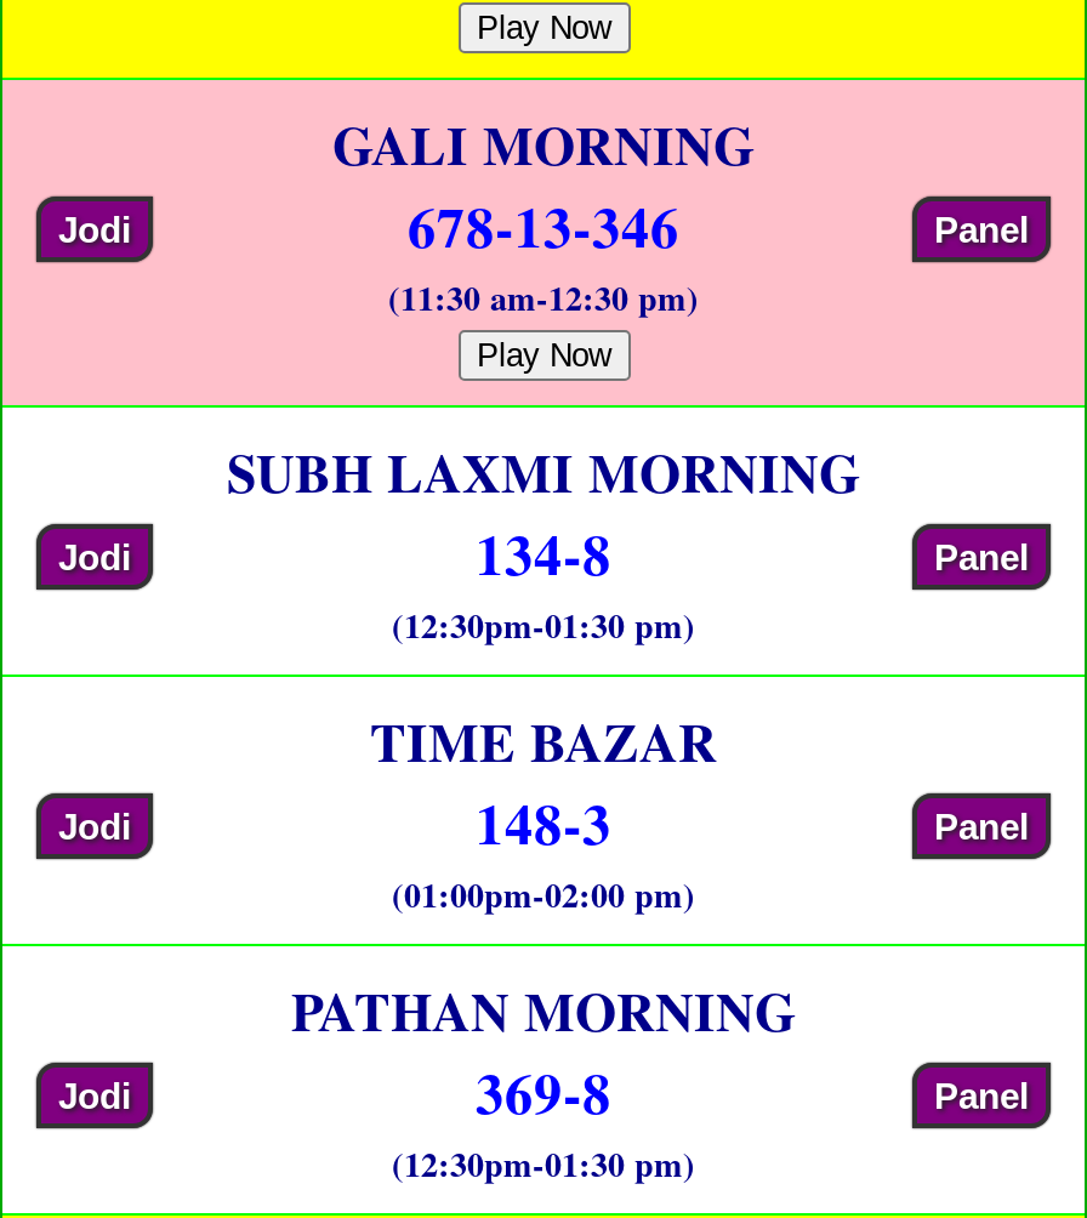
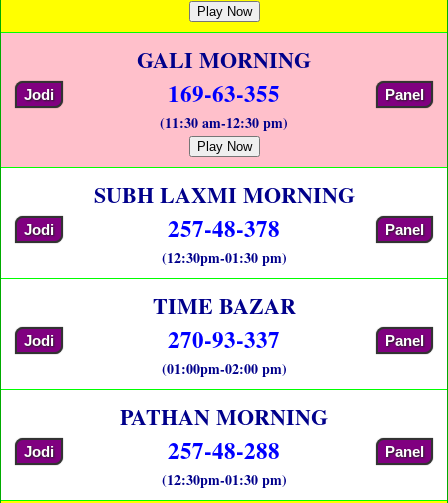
- 678-13-346
+ 169-63-355

- 134-8
+ 257-48-378

- 148-3
+ 270-93-337

- 369-8
+ 257-48-288
